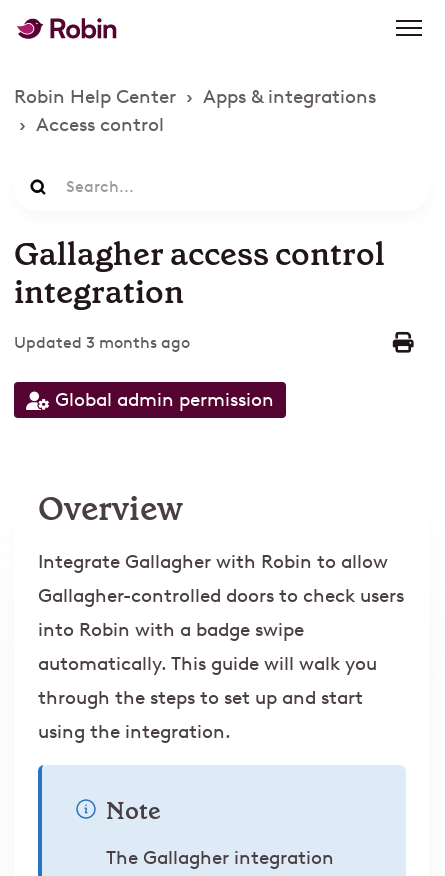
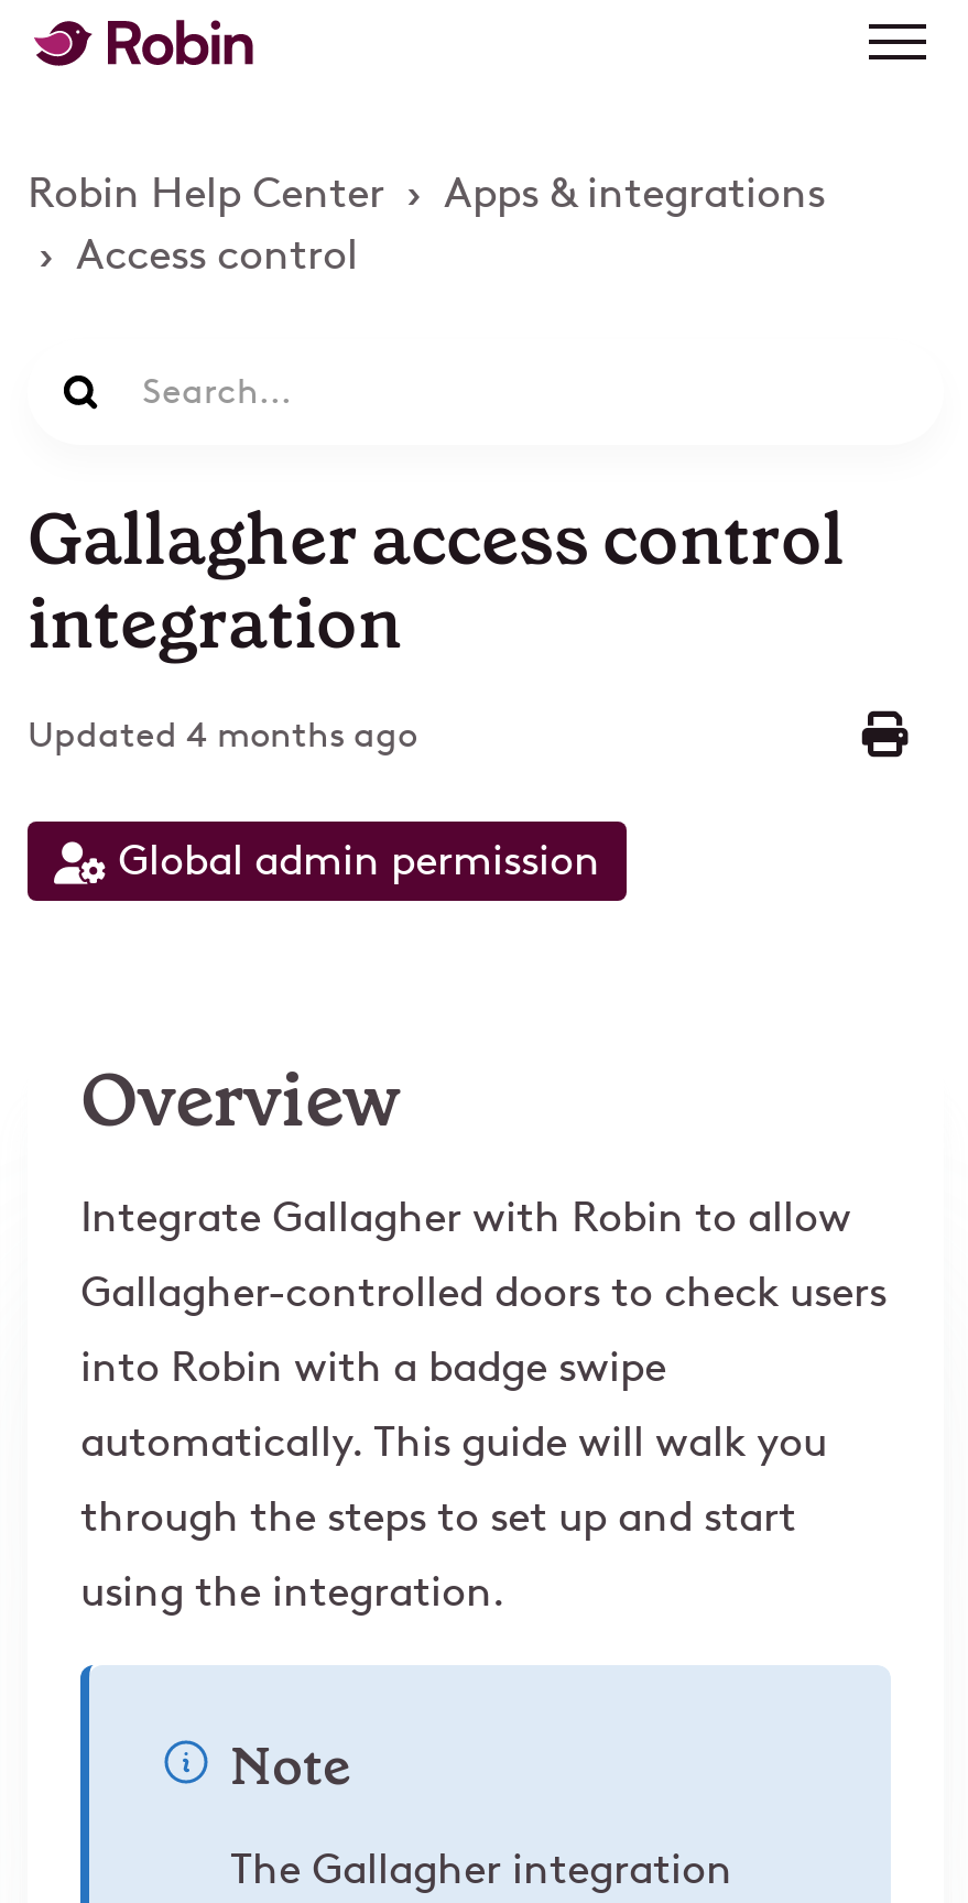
- Updated 3 months ago
+ Updated 4 months ago
